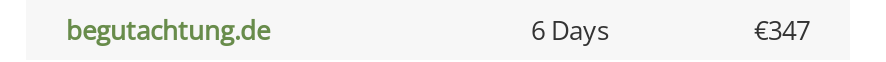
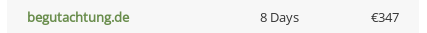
- 6 Days
+ 8 Days
